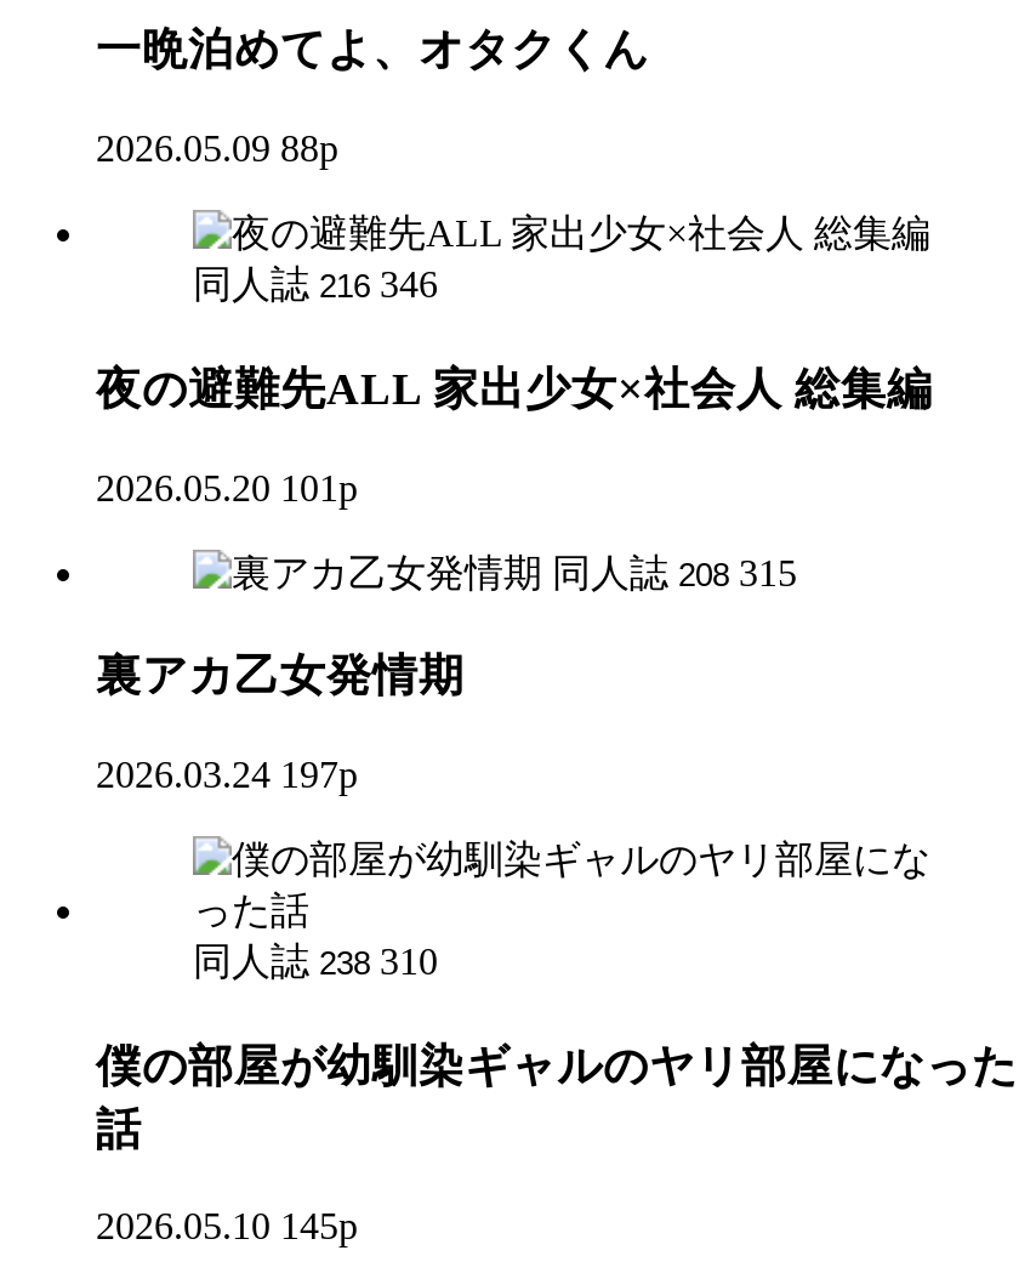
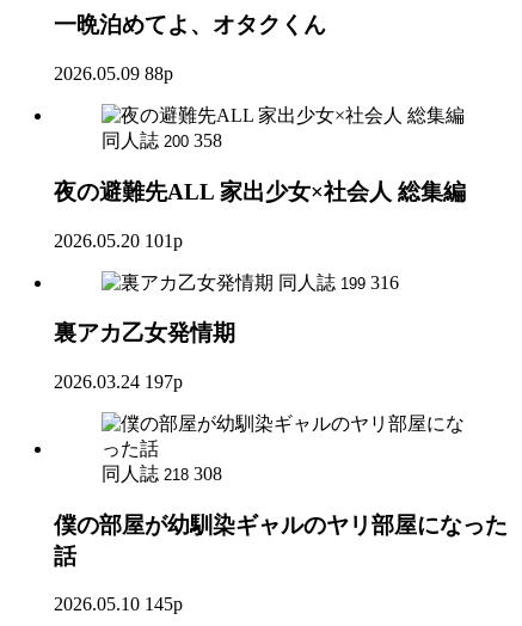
- 同人誌 216 346
+ 同人誌 200 358

- 同人誌 208 315
+ 同人誌 199 316

- 同人誌 238 310
+ 同人誌 218 308
